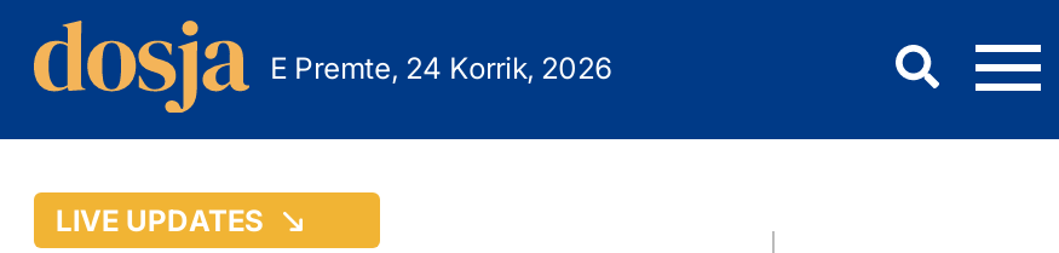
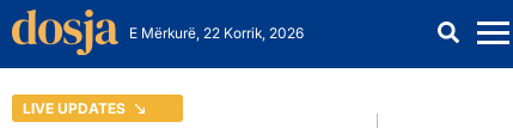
- E Premte, 24 Korrik, 2026
+ E Mërkurë, 22 Korrik, 2026
